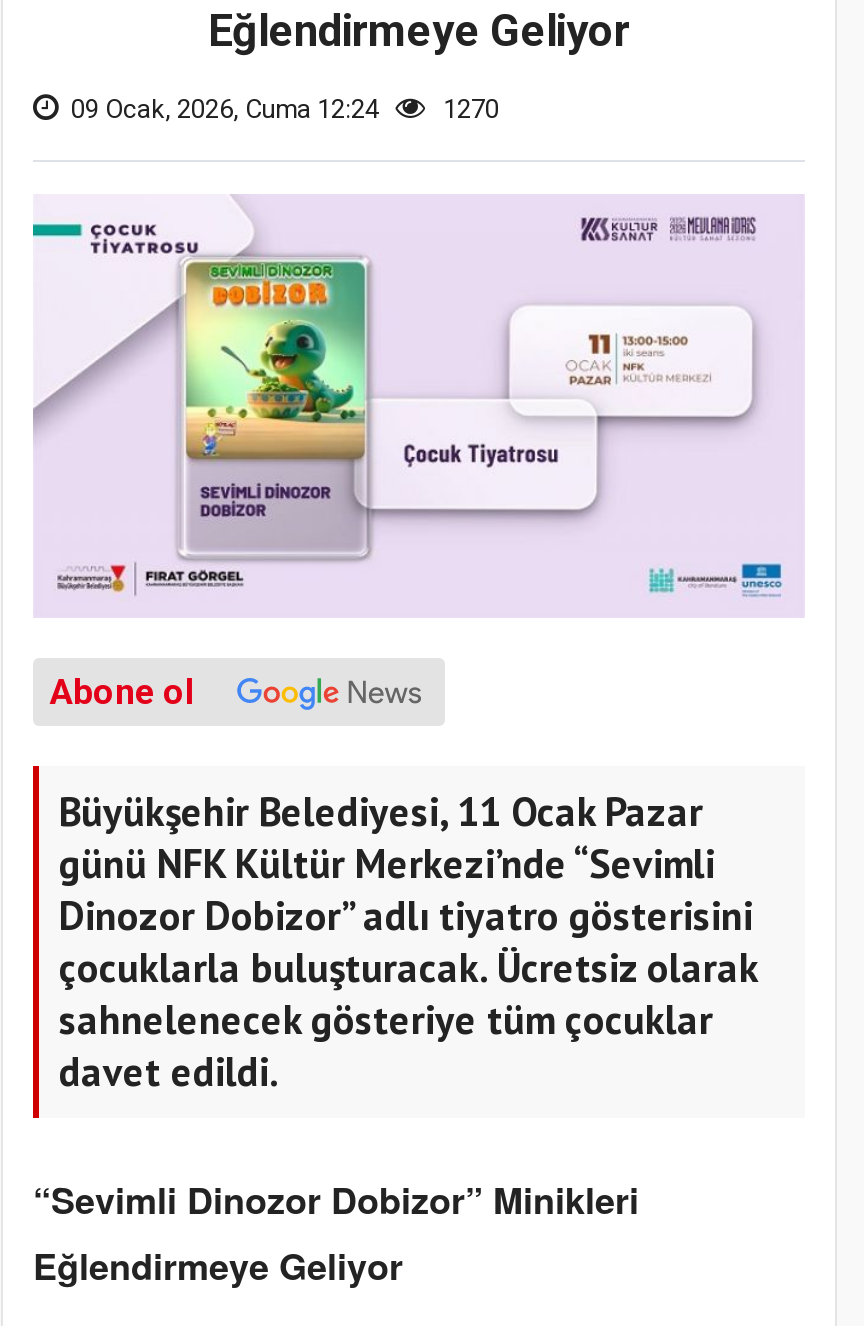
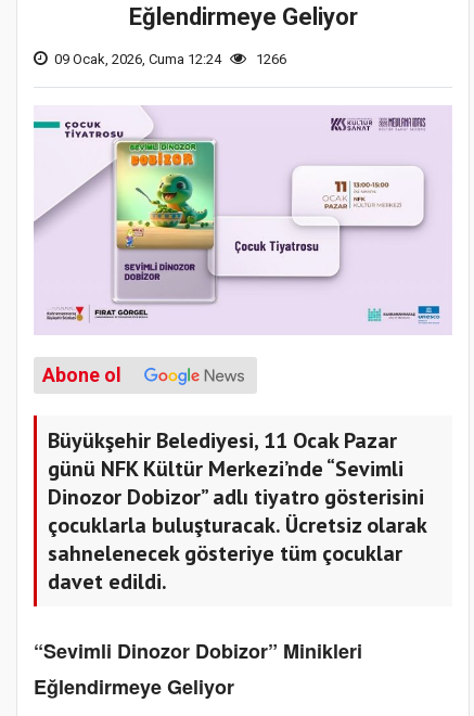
- 09 Ocak, 2026, Cuma 12:24 1270
+ 09 Ocak, 2026, Cuma 12:24 1266
